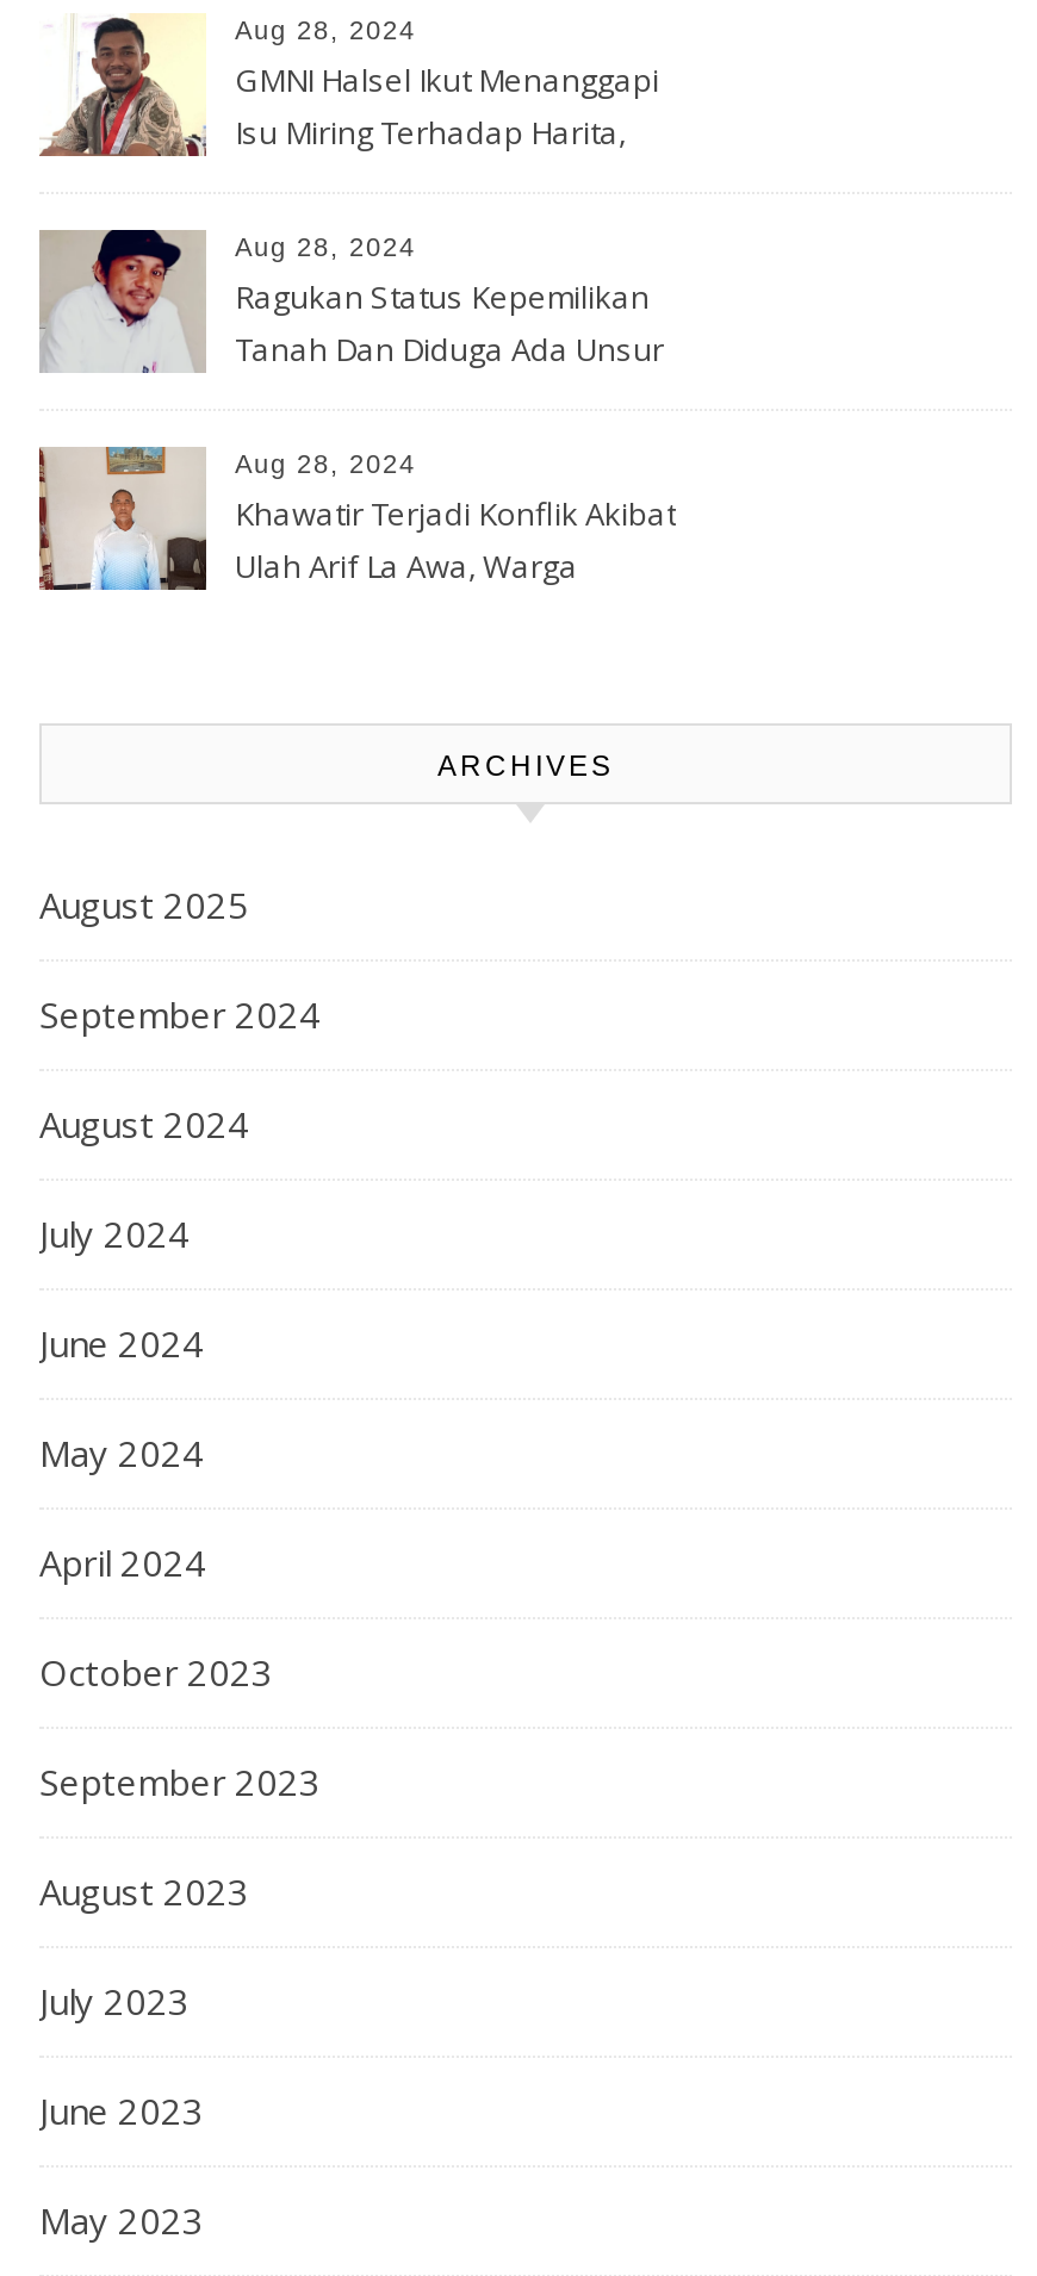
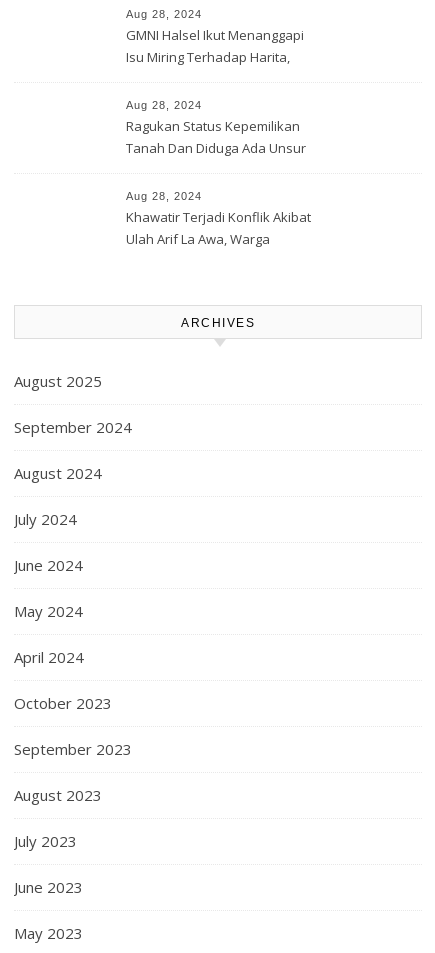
- [image]

- [image]

- [image]
